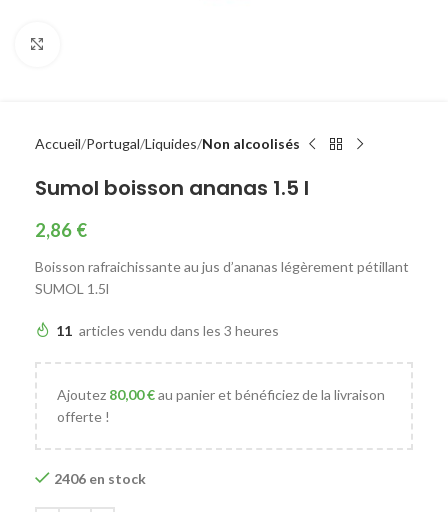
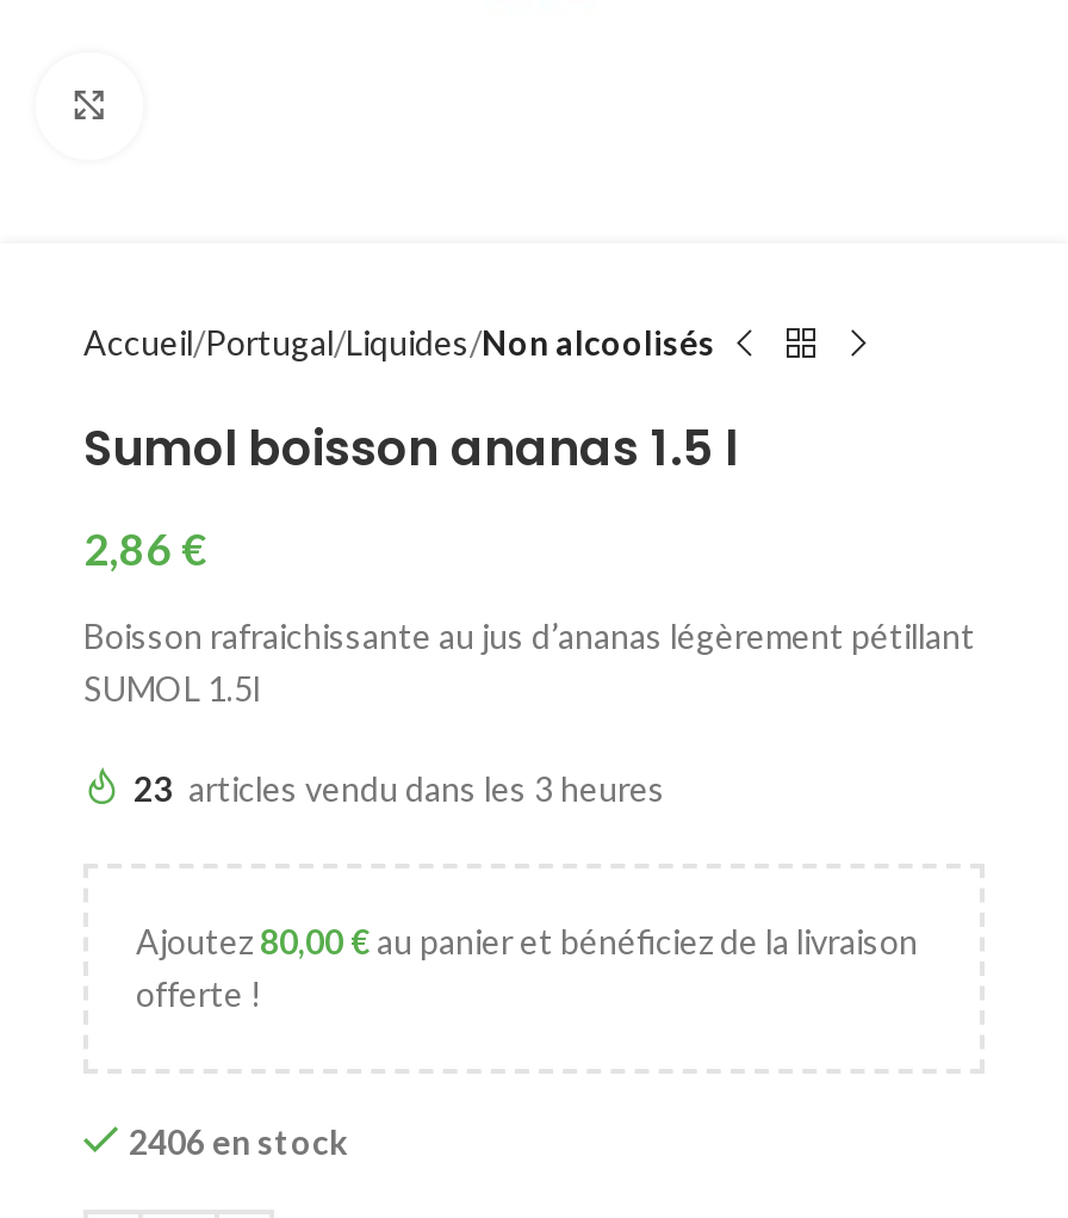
- 11 articles vendu dans les 3 heures
+ 23 articles vendu dans les 3 heures
